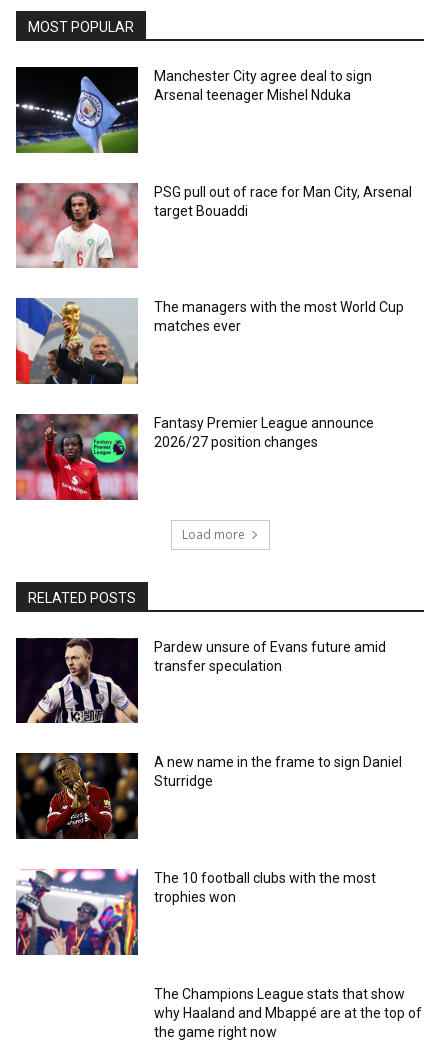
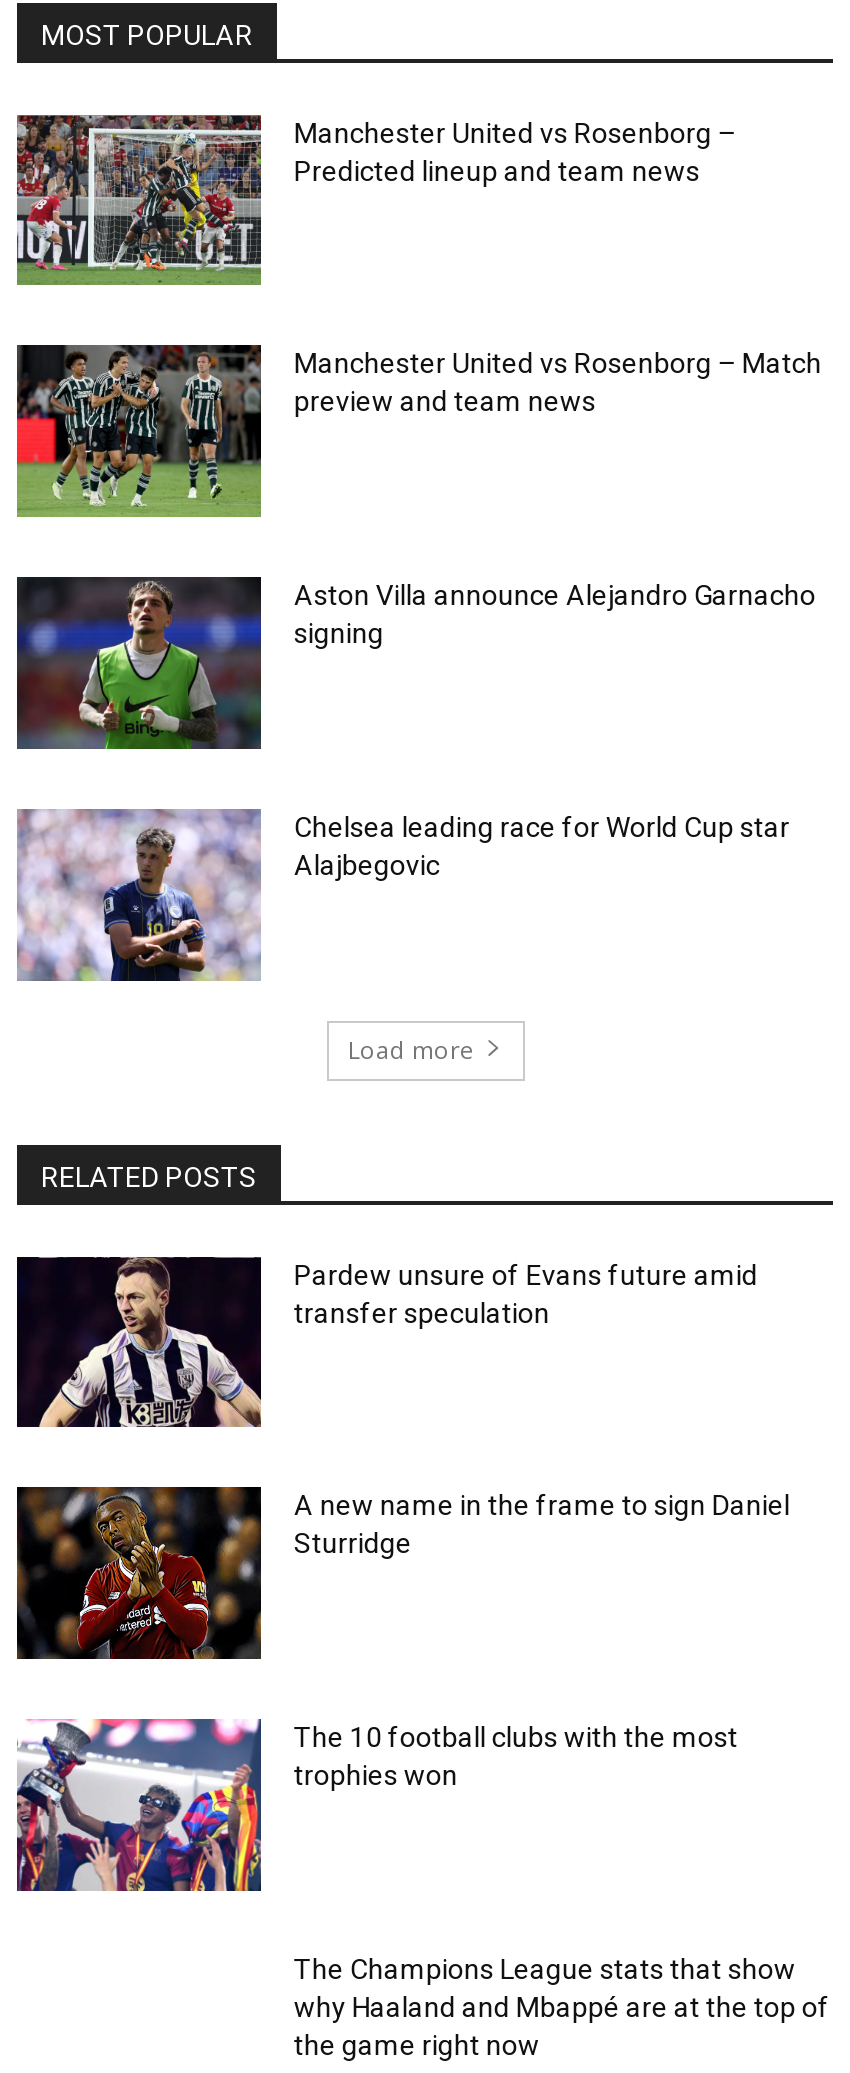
- [image]
- Manchester City agree deal to sign
- Arsenal teenager Mishel Nduka
+ [image]
+ Manchester United vs Rosenborg –
+ Predicted lineup and team news

- [image]
- PSG pull out of race for Man City, Arsenal
- target Bouaddi
+ [image]
+ Manchester United vs Rosenborg – Match
+ preview and team news

- [image]
- The managers with the most World Cup
- matches ever
+ [image]
+ Aston Villa announce Alejandro Garnacho
+ signing

- [image]
- Fantasy Premier League announce
- 2026/27 position changes
+ [image]
+ Chelsea leading race for World Cup star
+ Alajbegovic
